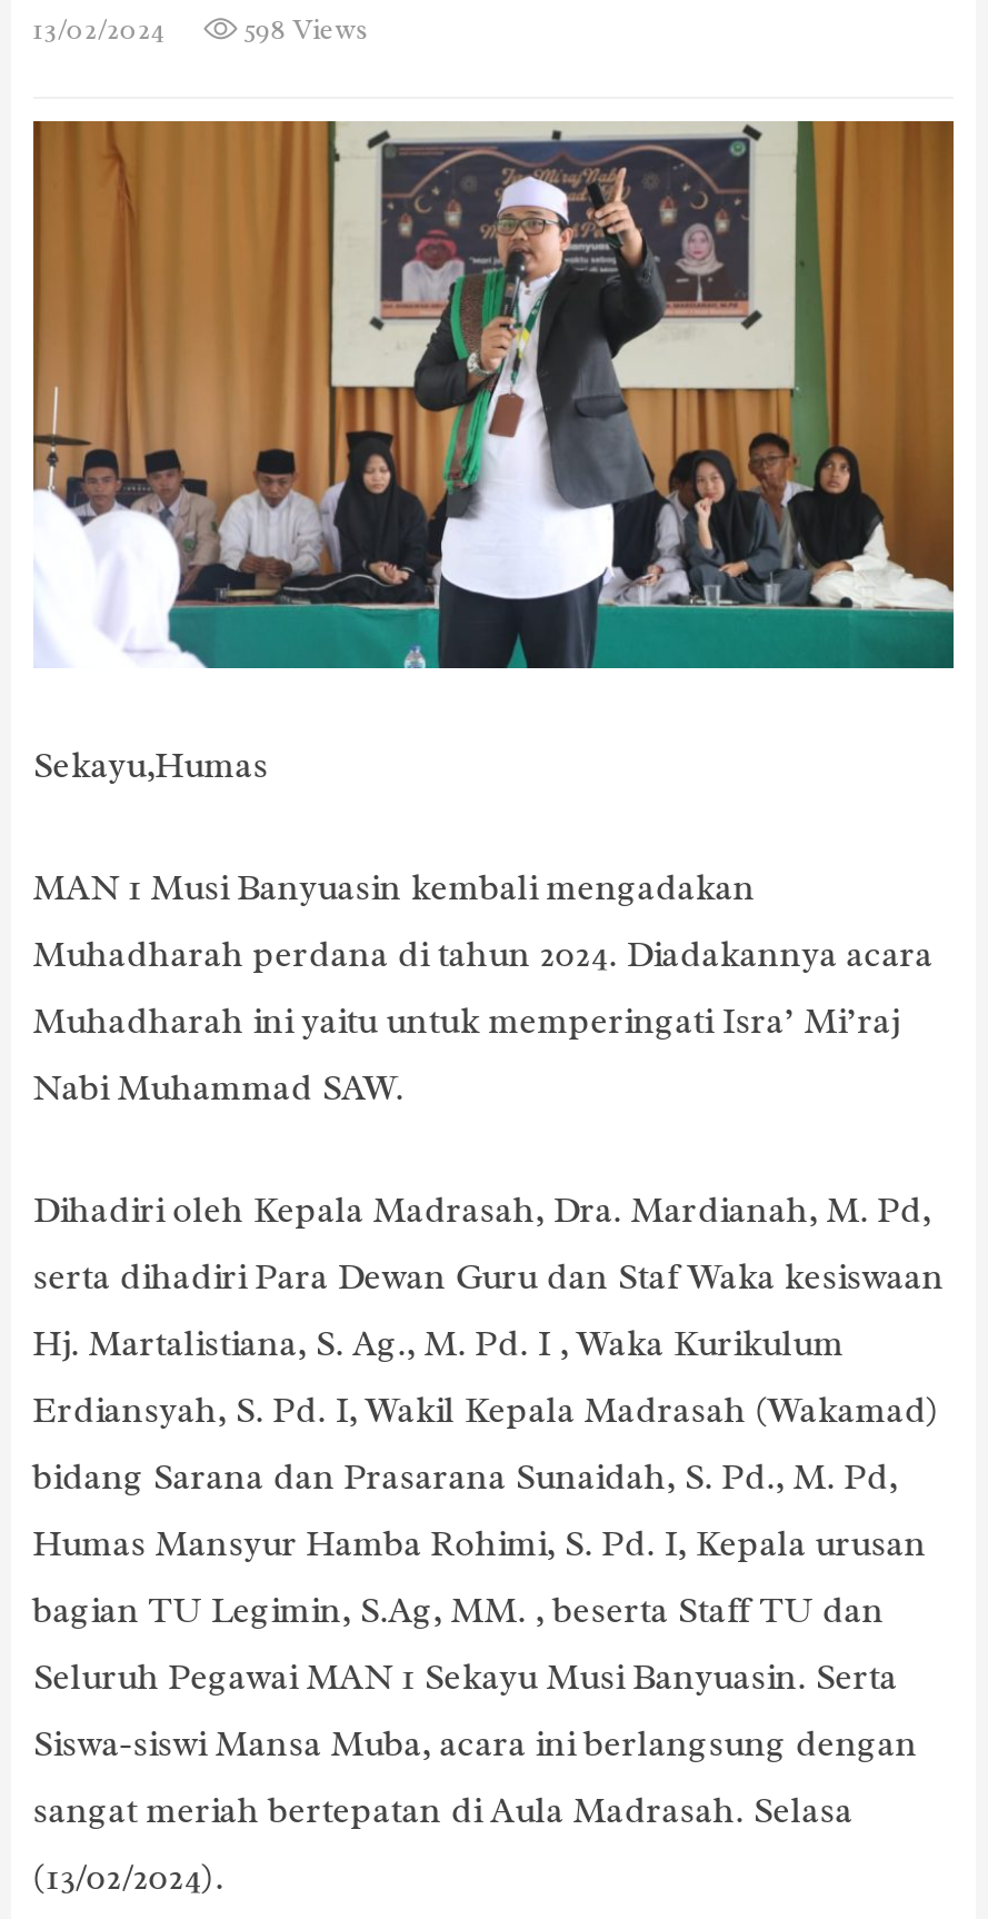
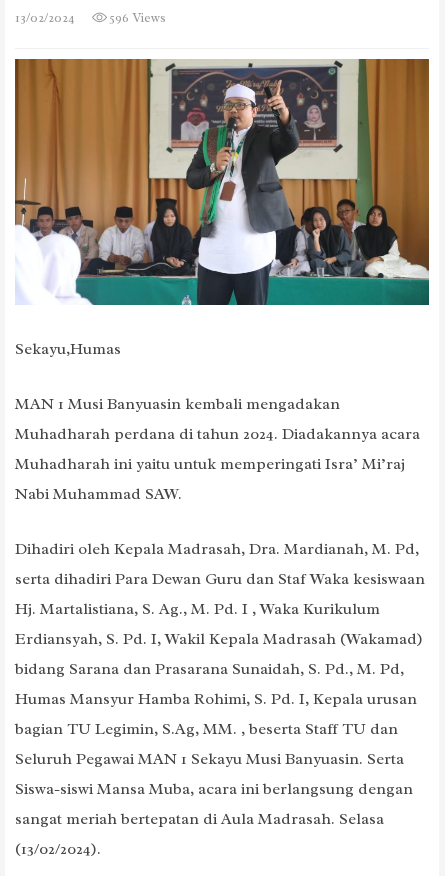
- 13/02/2024 598 Views
+ 13/02/2024 596 Views
